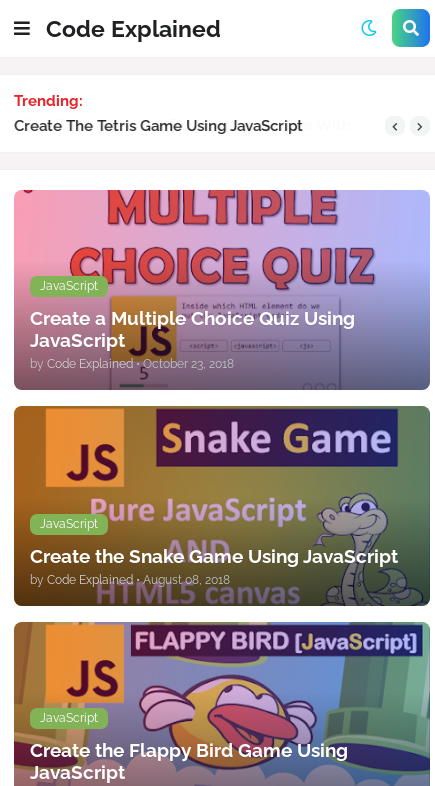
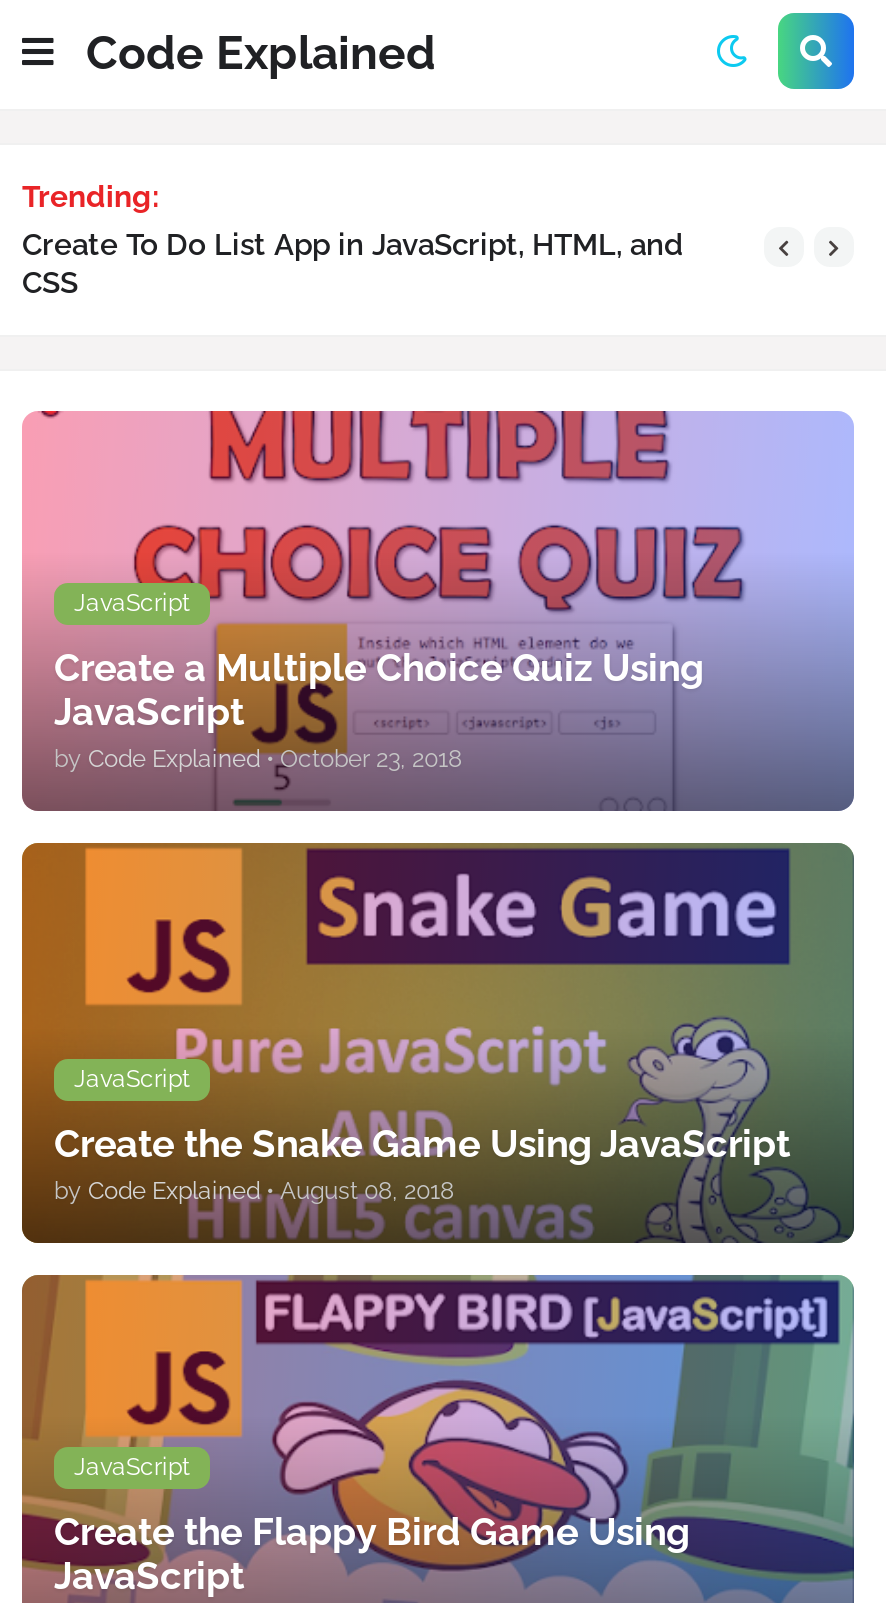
- Create The Tetris Game Using JavaScript
+ Create To Do List App in JavaScript, HTML, and
+ CSS
